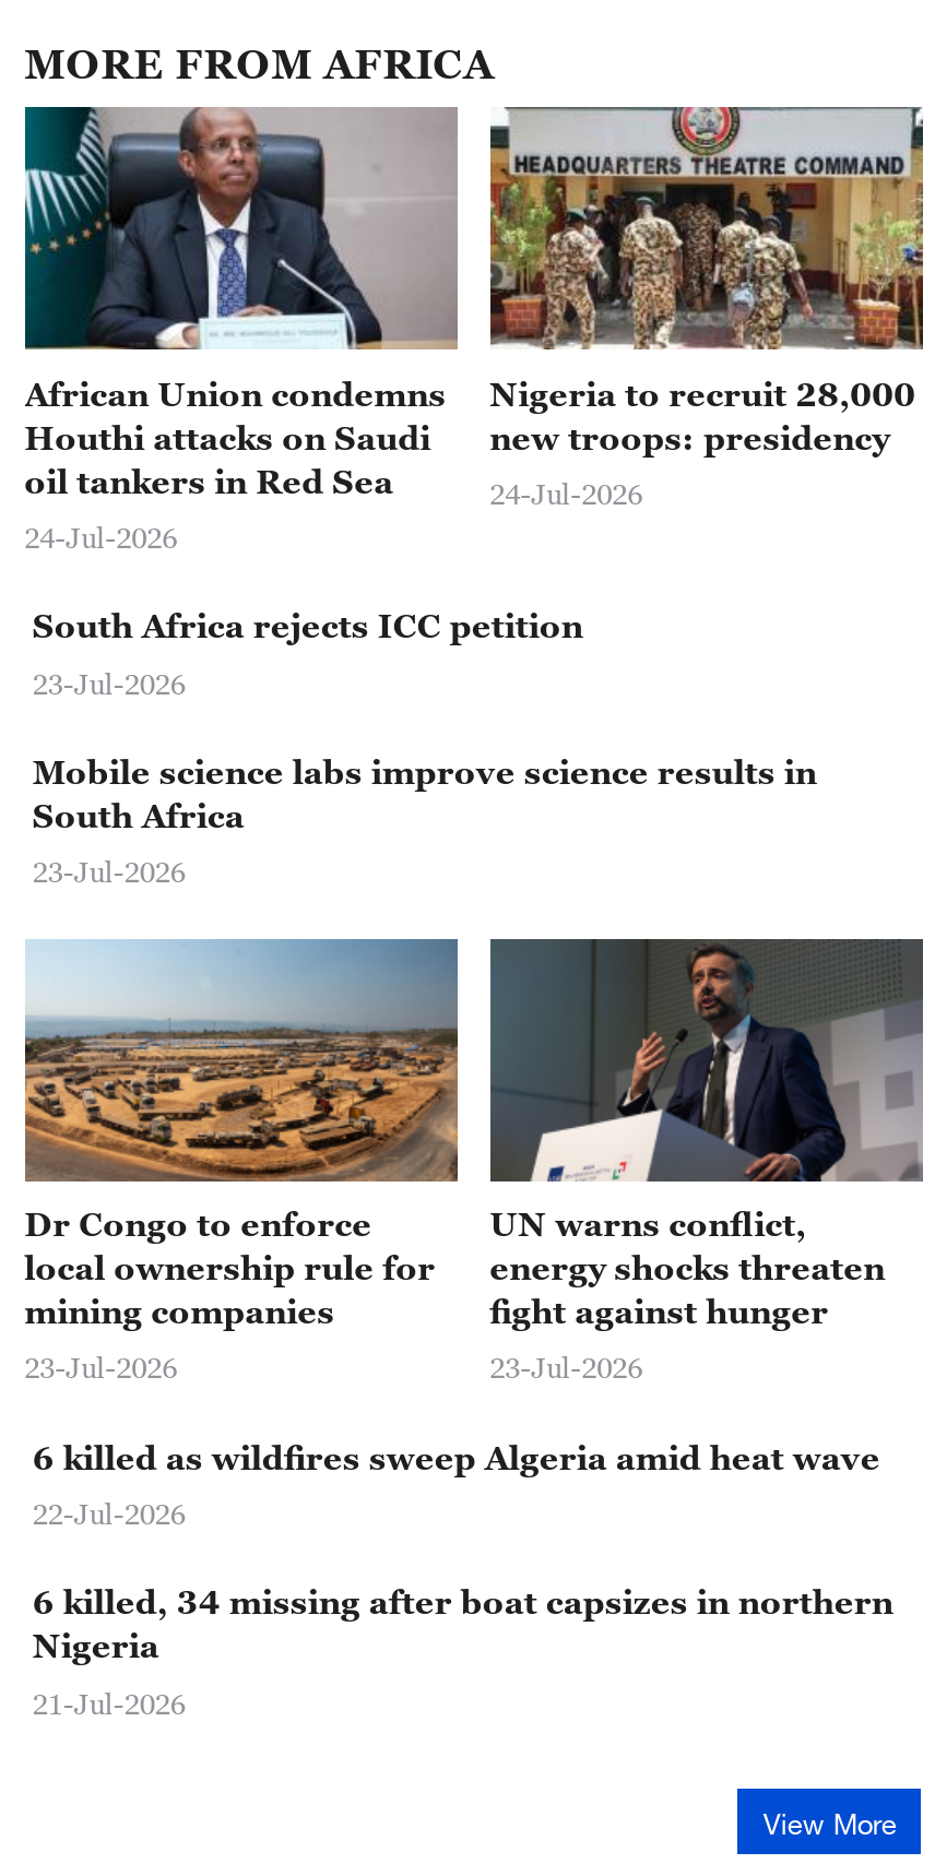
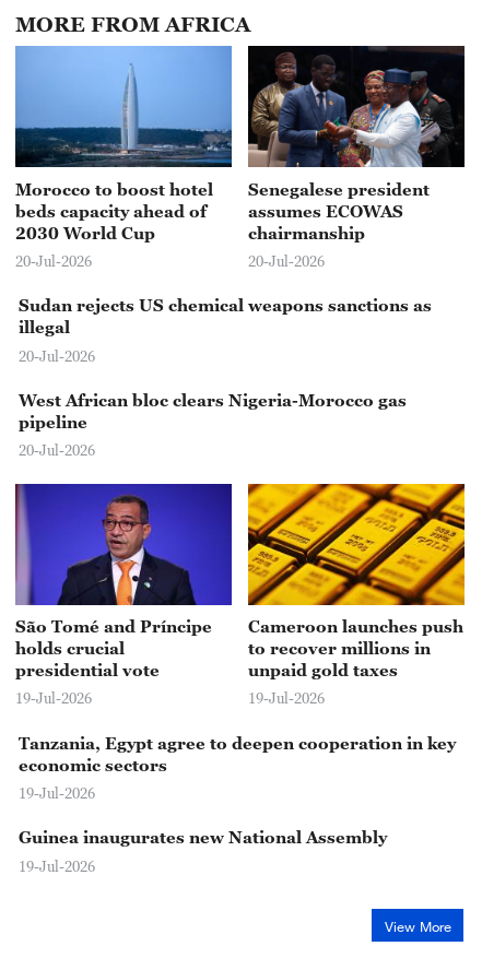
- [image]
- African Union condemns
- Houthi attacks on Saudi
- oil tankers in Red Sea
+ [image]
+ Morocco to boost hotel
+ beds capacity ahead of
+ 2030 World Cup

- [image]
- Nigeria to recruit 28,000
- new troops: presidency
+ [image]
+ Senegalese president
+ assumes ECOWAS
+ chairmanship

- 24-Jul-2026
+ 20-Jul-2026

- 24-Jul-2026
+ 20-Jul-2026

- South Africa rejects ICC petition
+ Sudan rejects US chemical weapons sanctions as
+ illegal

- 23-Jul-2026
+ 20-Jul-2026

- Mobile science labs improve science results in
- South Africa
+ West African bloc clears Nigeria-Morocco gas
+ pipeline

- 23-Jul-2026
+ 20-Jul-2026

- [image]
- Dr Congo to enforce
- local ownership rule for
- mining companies
+ [image]
+ São Tomé and Príncipe
+ holds crucial
+ presidential vote

- [image]
- UN warns conflict,
- energy shocks threaten
- fight against hunger
+ [image]
+ Cameroon launches push
+ to recover millions in
+ unpaid gold taxes

- 23-Jul-2026
+ 19-Jul-2026

- 23-Jul-2026
+ 19-Jul-2026

- 6 killed as wildfires sweep Algeria amid heat wave
+ Tanzania, Egypt agree to deepen cooperation in key
+ economic sectors

- 22-Jul-2026
+ 19-Jul-2026

- 6 killed, 34 missing after boat capsizes in northern
- Nigeria
+ Guinea inaugurates new National Assembly

- 21-Jul-2026
+ 19-Jul-2026
